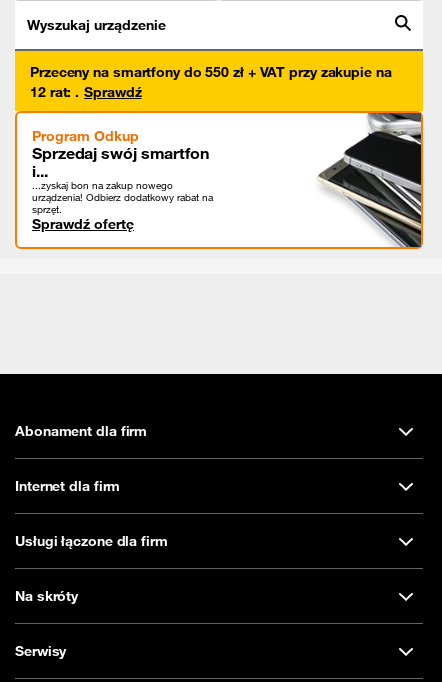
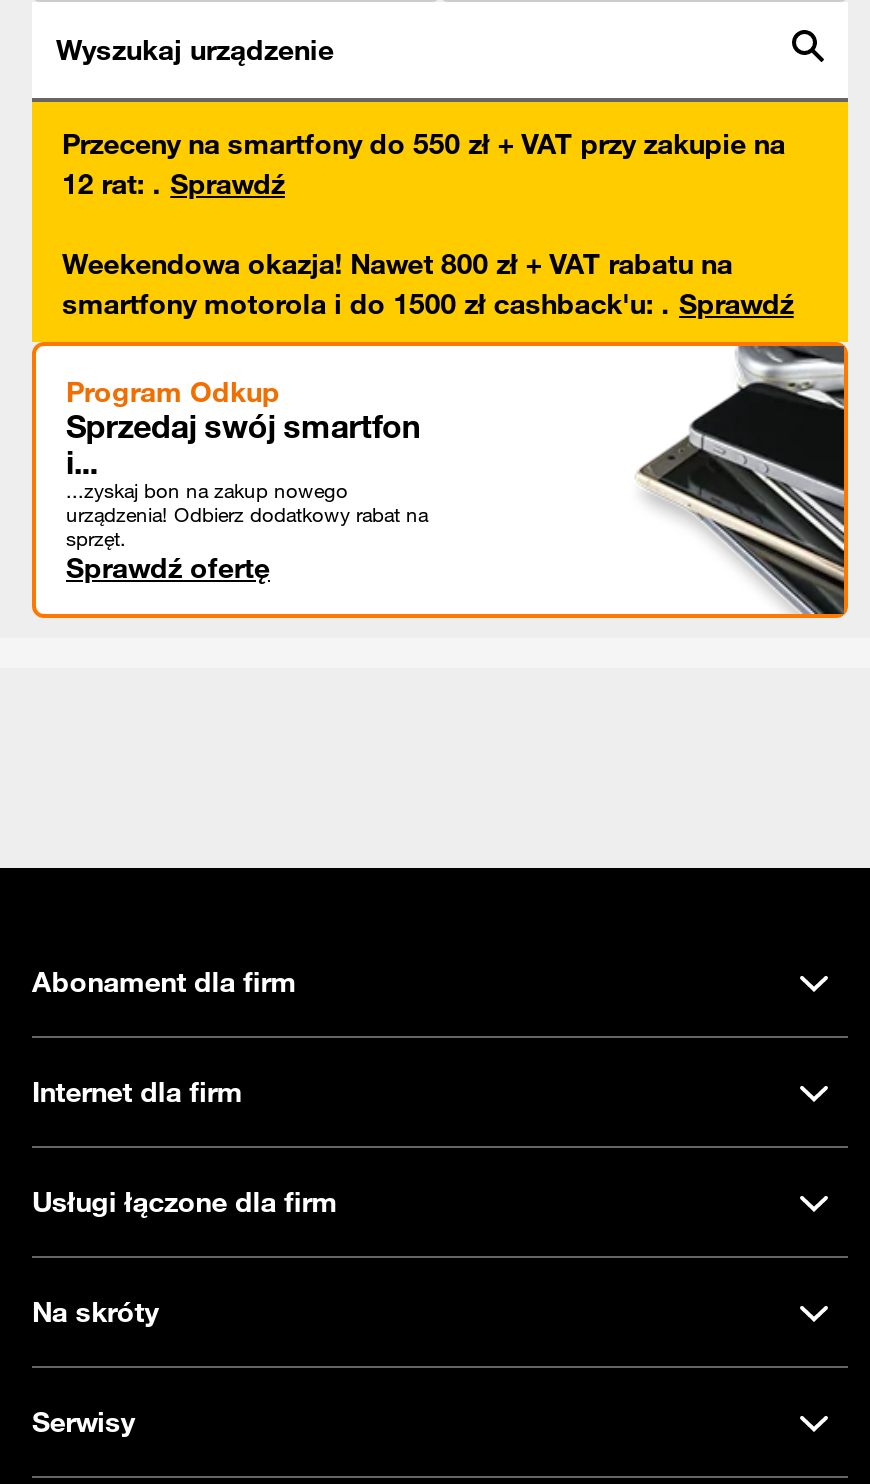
+ Weekendowa okazja! Nawet 800 zł + VAT rabatu na
+ smartfony motorola i do 1500 zł cashback'u:. Sprawdź
